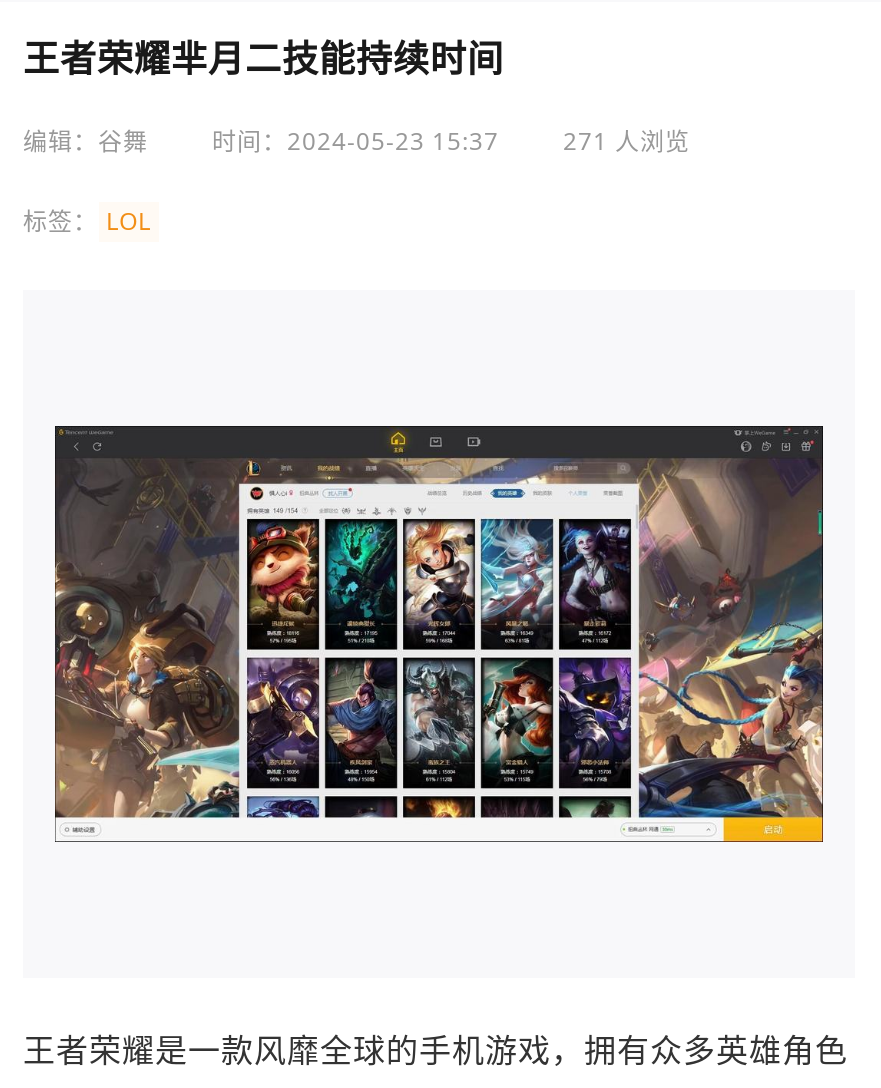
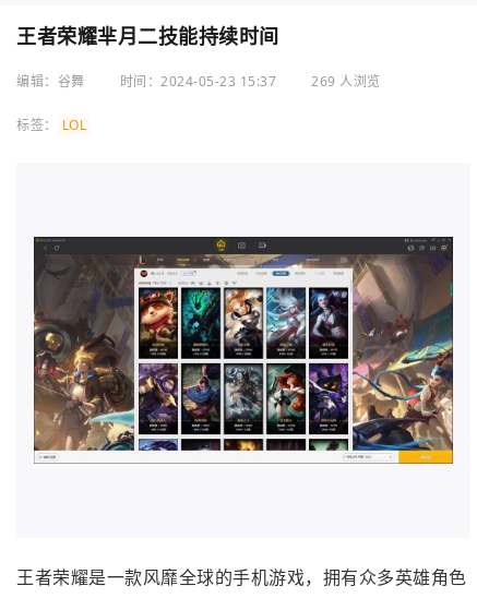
- 编辑：谷舞 时间：2024-05-23 15:37 271 人浏览
+ 编辑：谷舞 时间：2024-05-23 15:37 269 人浏览
